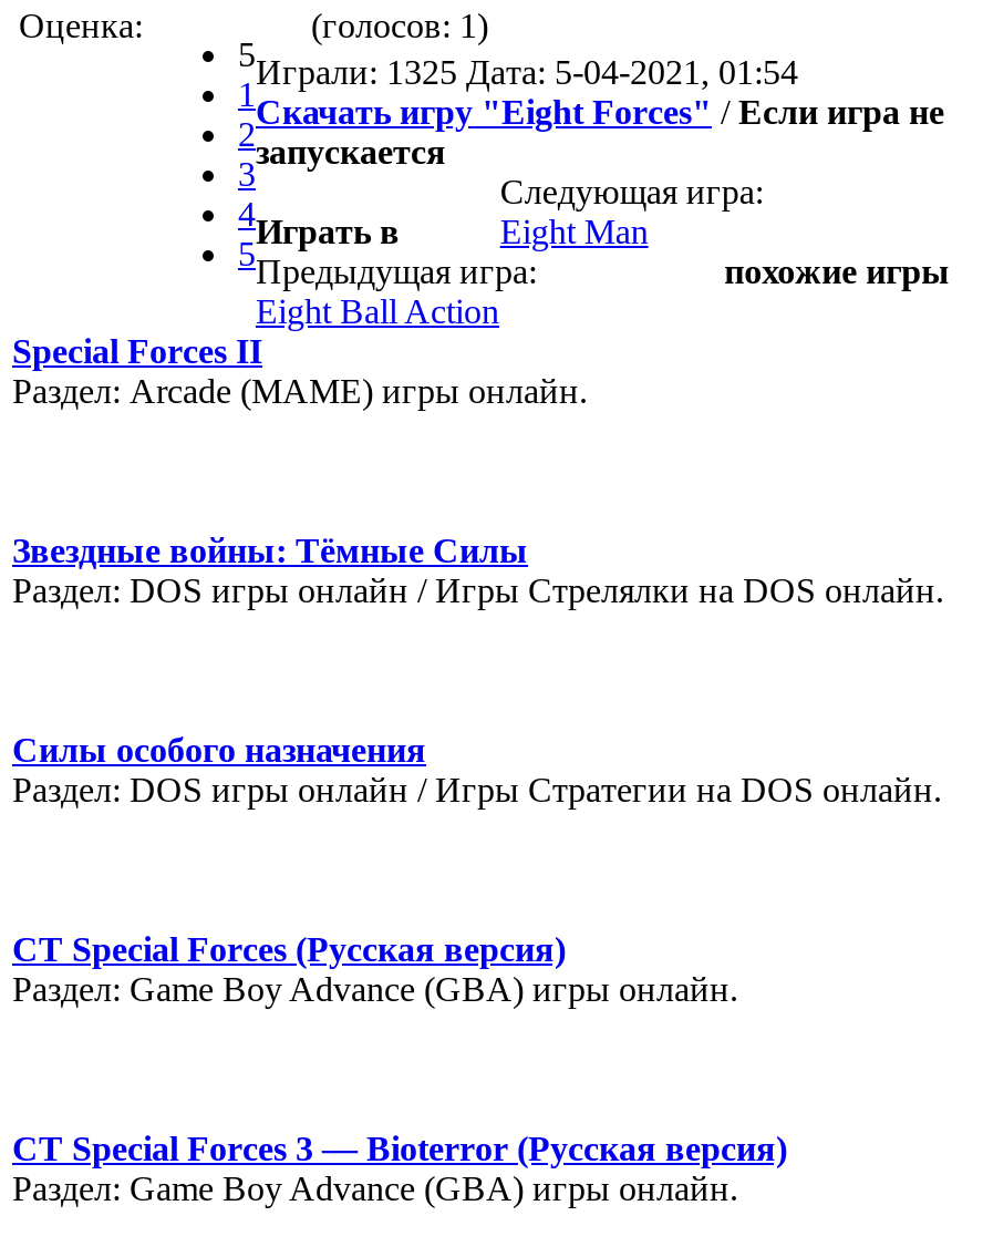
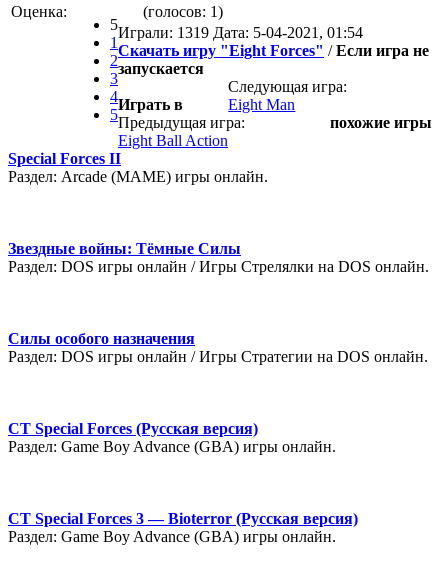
- 5 Играли: 1325 Дата: 5-04-2021, 01:54
+ 5 Играли: 1319 Дата: 5-04-2021, 01:54
